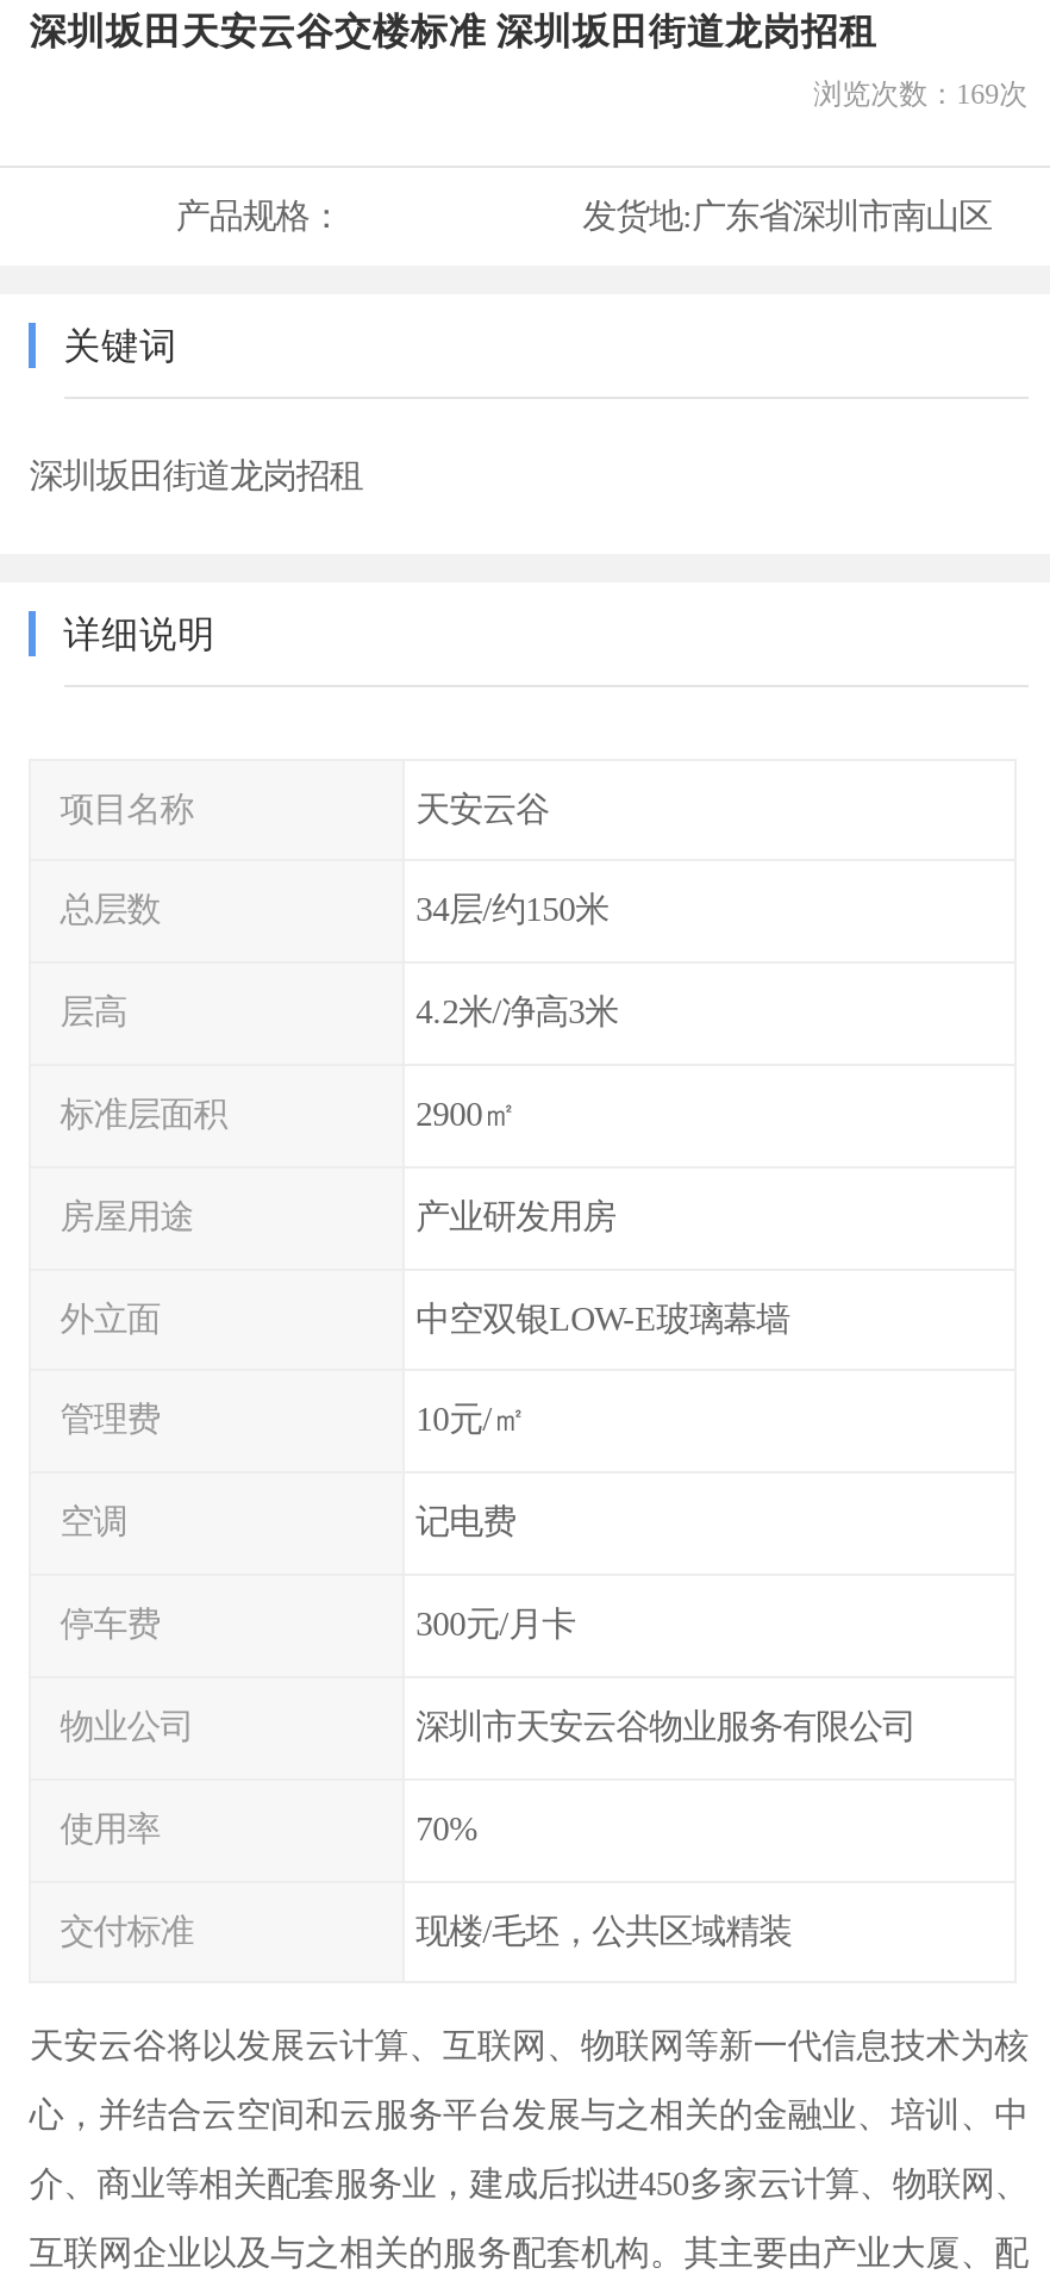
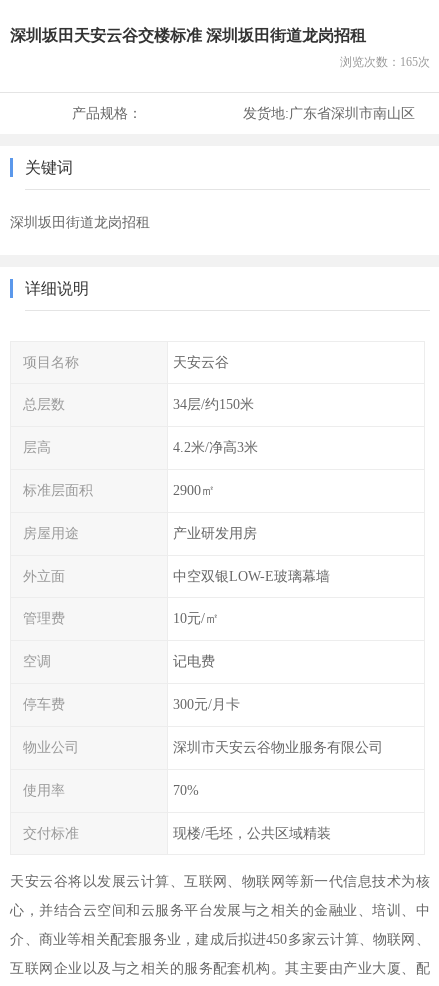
- 浏览次数：169次
+ 浏览次数：165次
